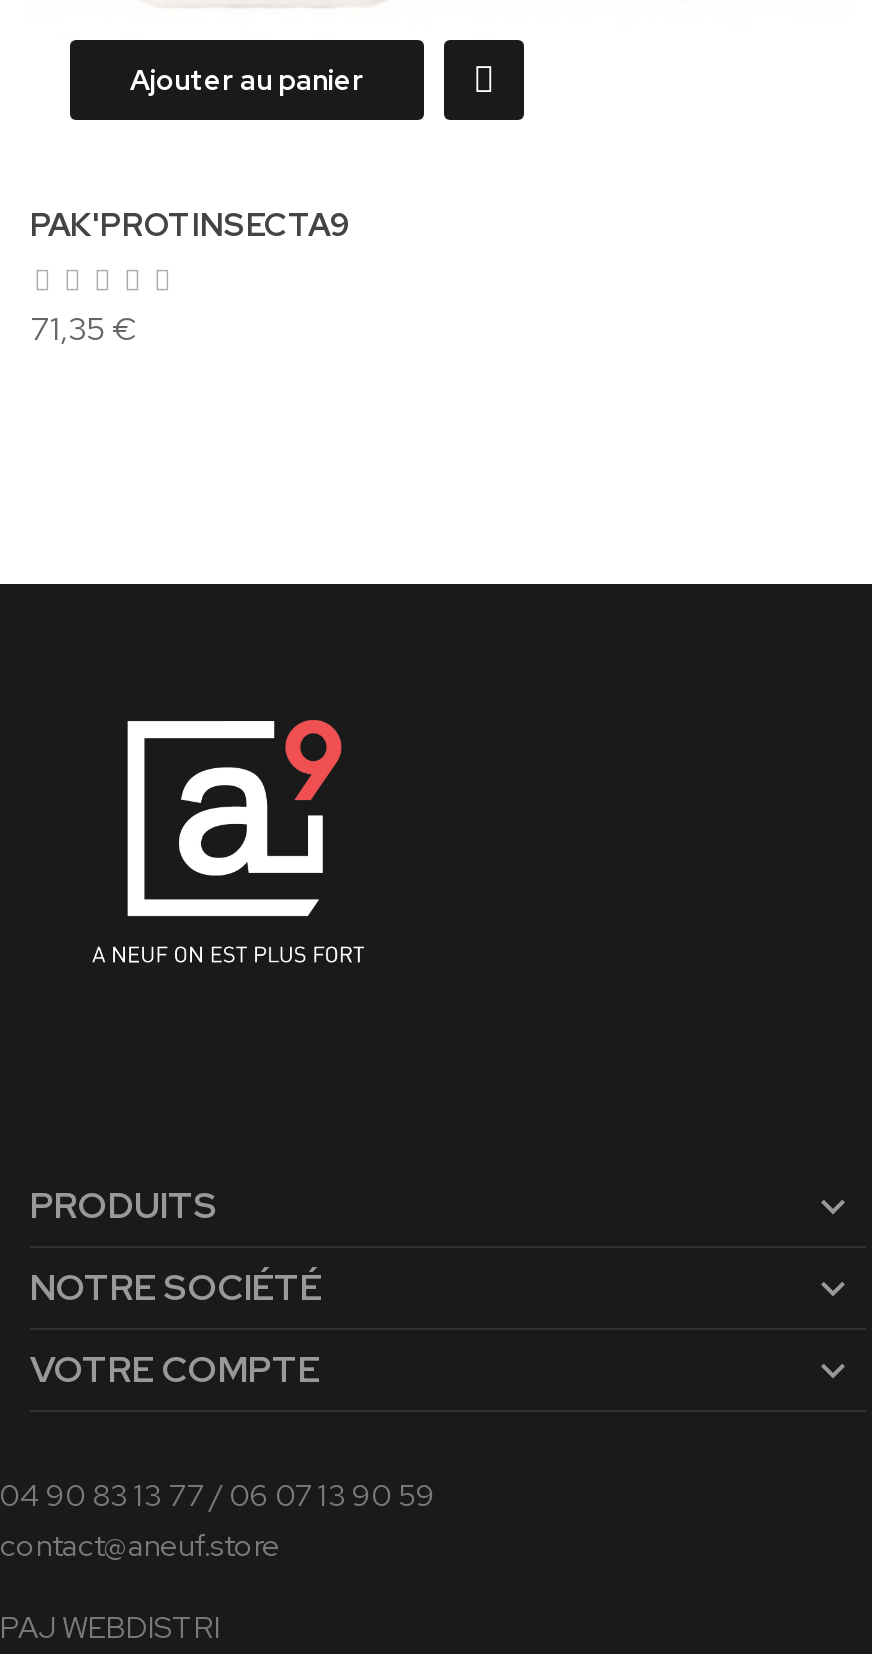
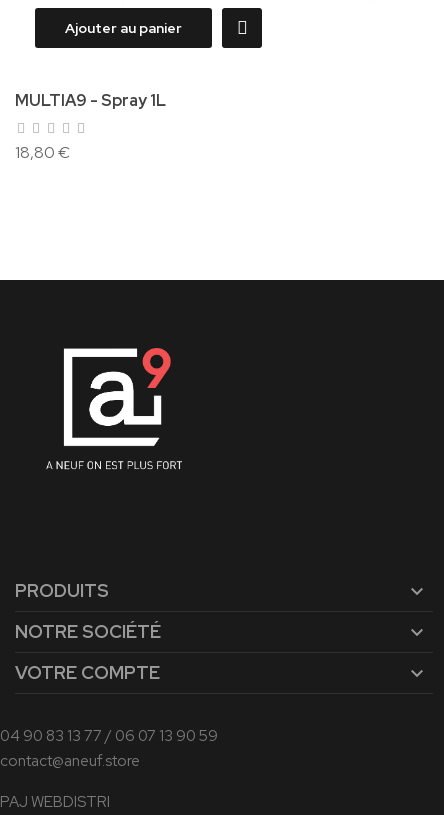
- PAK'PROTINSECTA9
+ MULTIA9 - Spray 1L

- 71,35 €
+ 18,80 €
